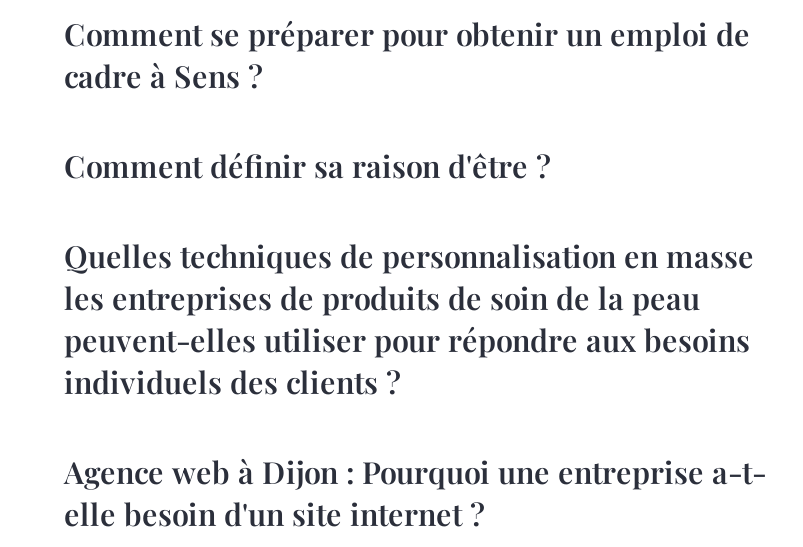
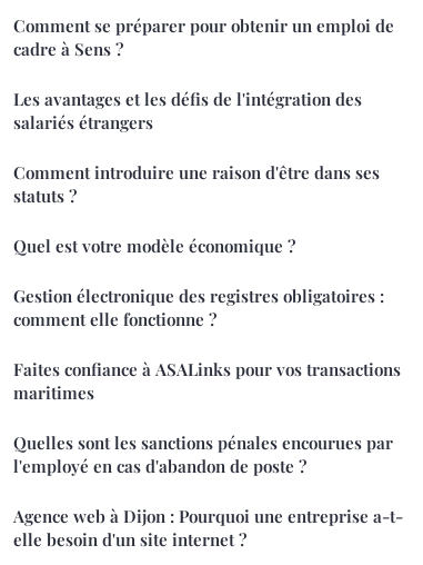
- Comment définir sa raison d'être ?
- Quelles techniques de personnalisation en masse
- les entreprises de produits de soin de la peau
- peuvent-elles utiliser pour répondre aux besoins
- individuels des clients ?
+ Les avantages et les défis de l'intégration des
+ salariés étrangers
+ Comment introduire une raison d'être dans ses
+ statuts ?
+ Quel est votre modèle économique ?
+ Gestion électronique des registres obligatoires :
+ comment elle fonctionne ?
+ Faites confiance à ASALinks pour vos transactions
+ maritimes
+ Quelles sont les sanctions pénales encourues par
+ l'employé en cas d'abandon de poste ?
